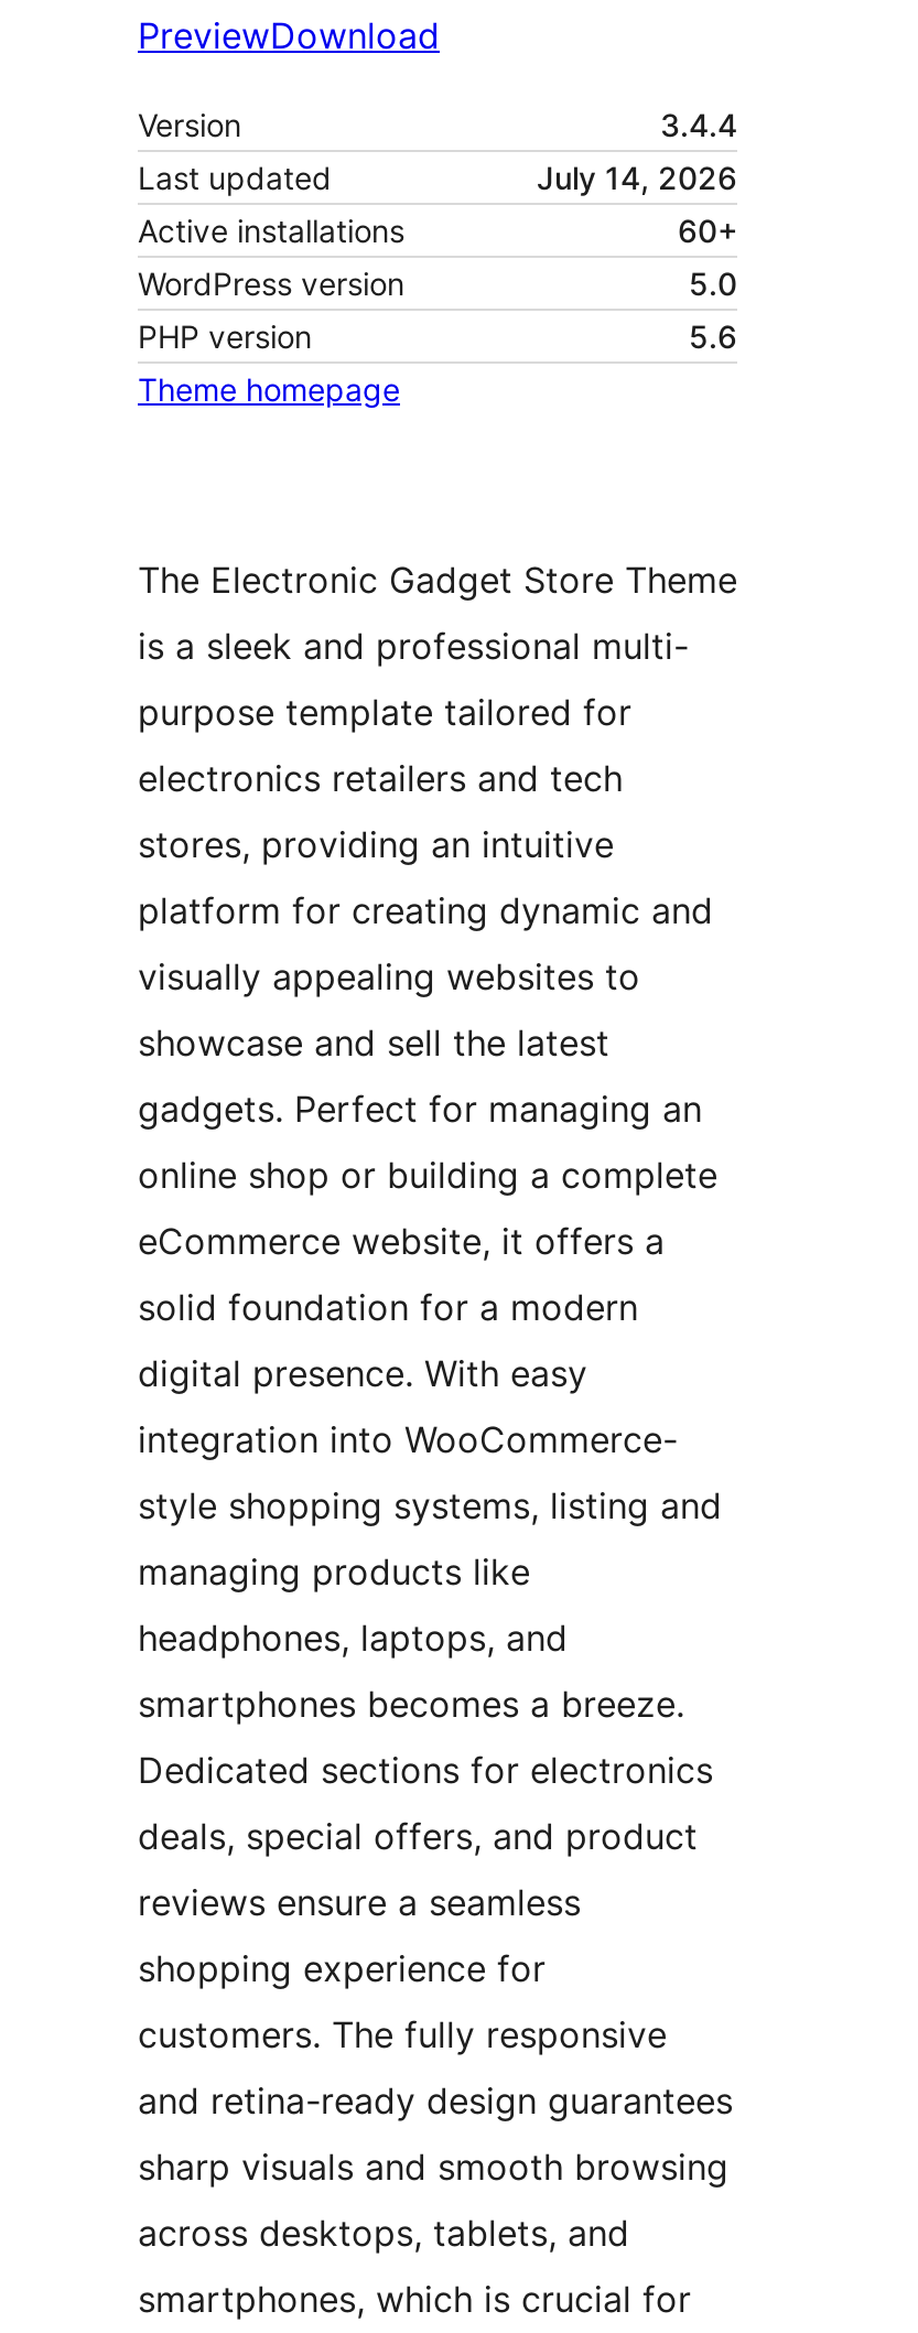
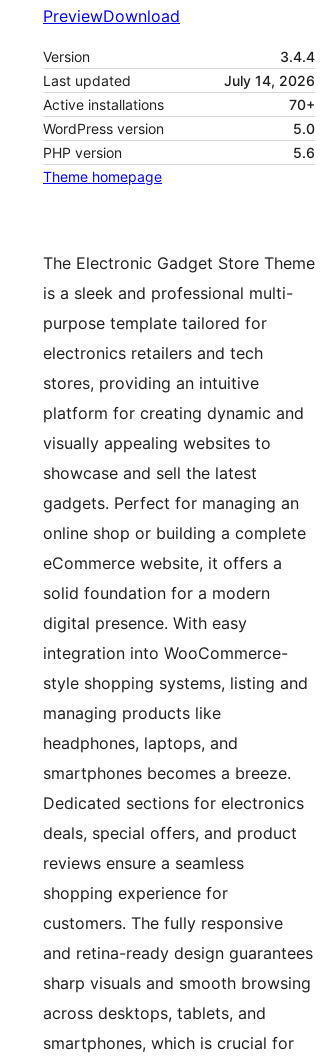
- 60+
+ 70+
